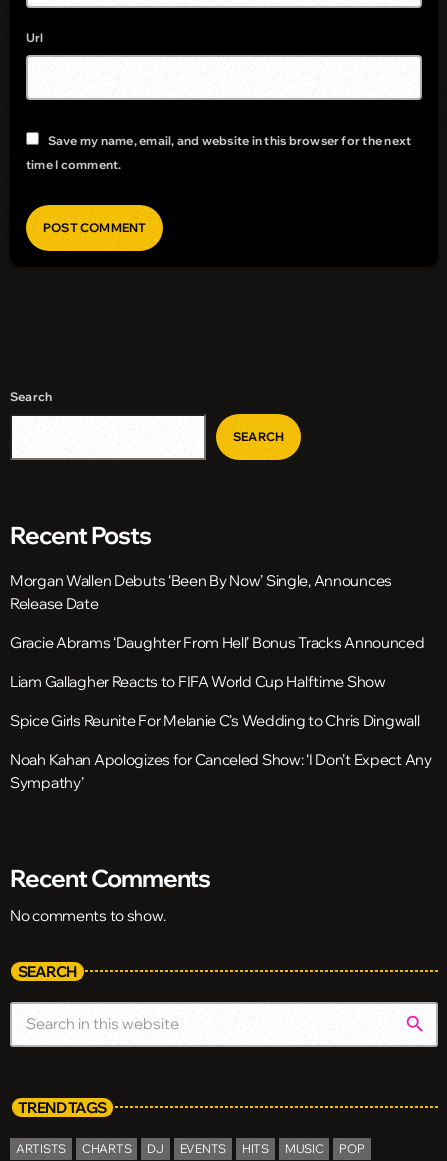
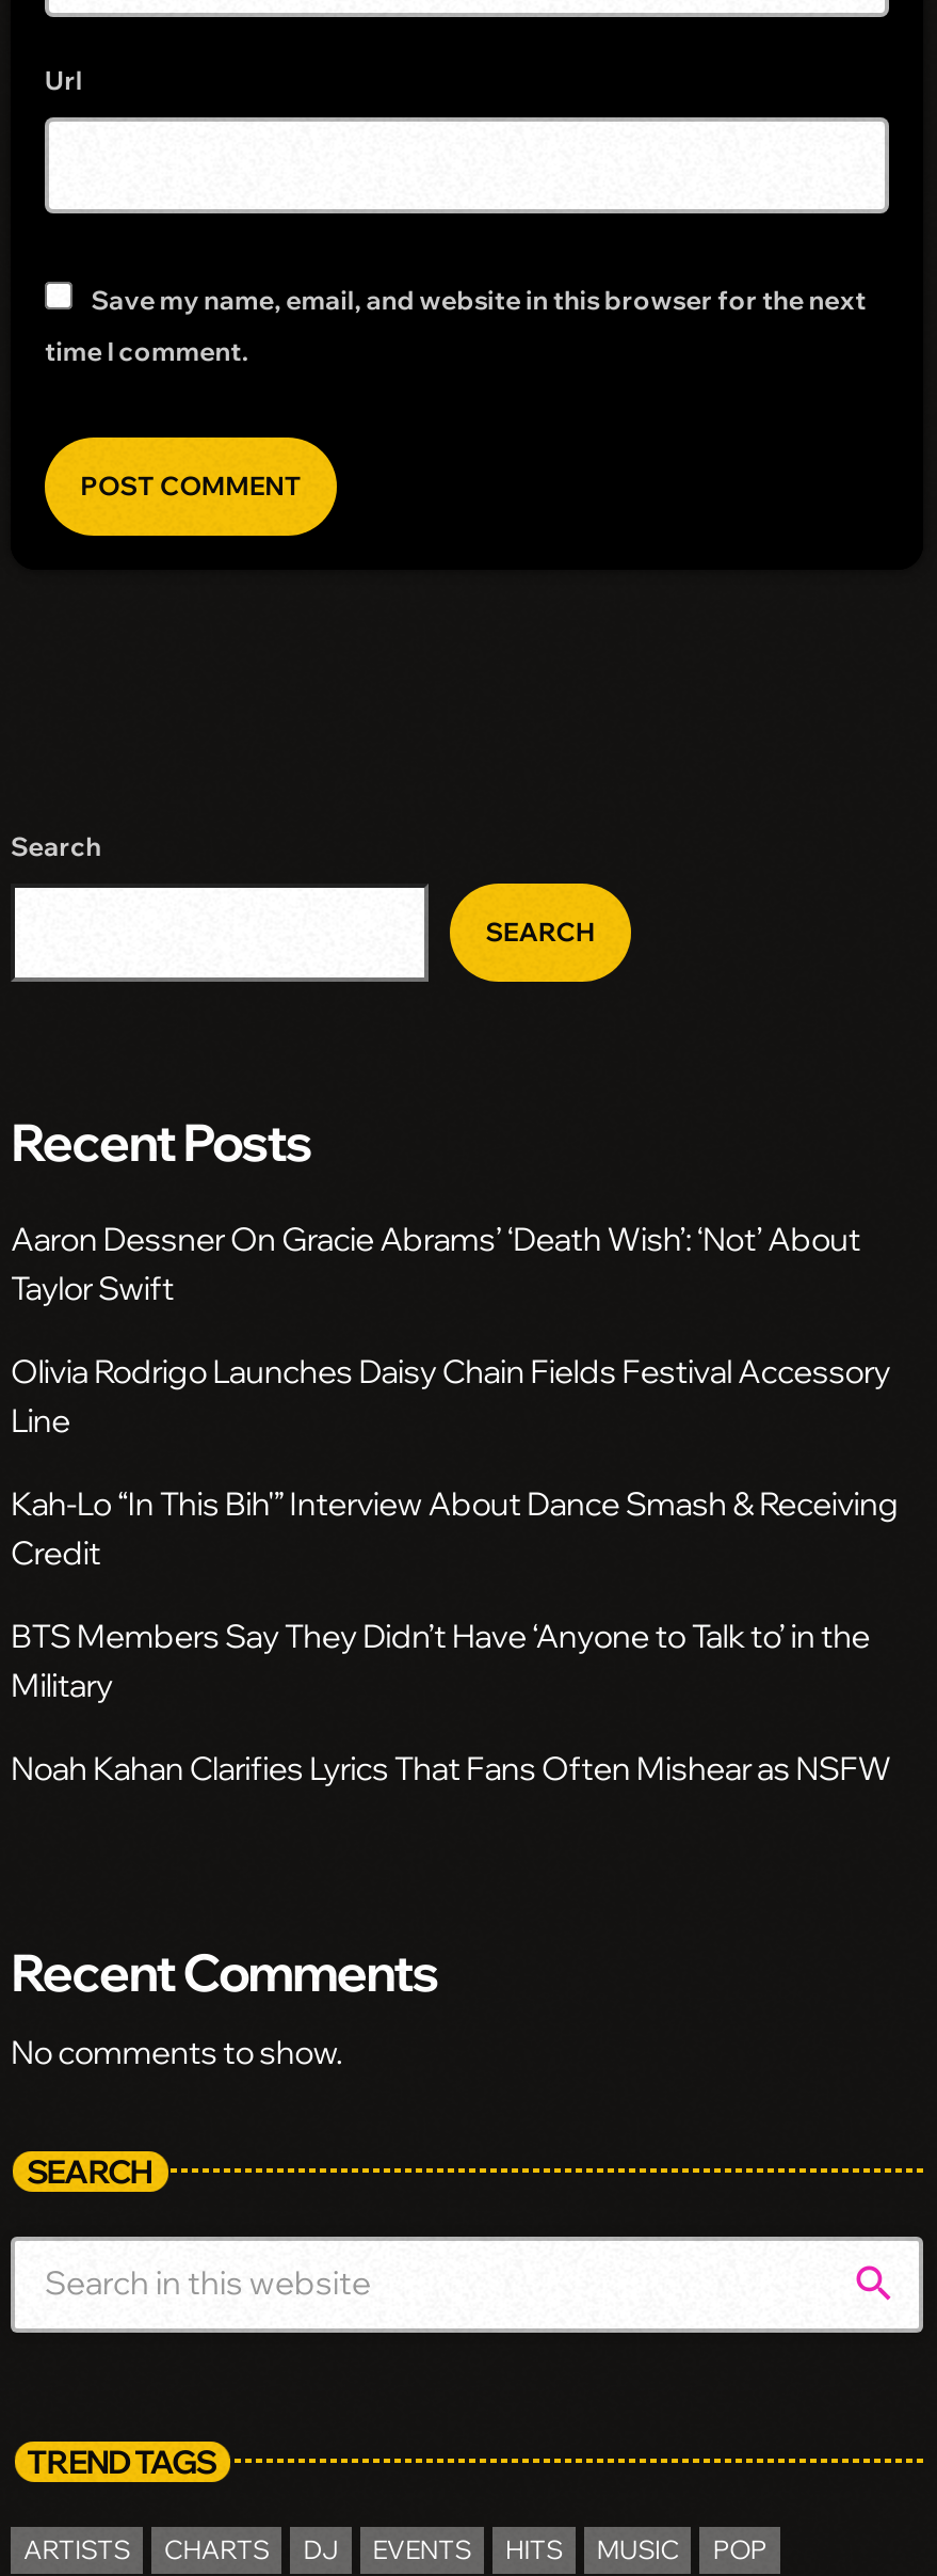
- Morgan Wallen Debuts ‘Been By Now’ Single, Announces
- Release Date
+ Aaron Dessner On Gracie Abrams’ ‘Death Wish’: ‘Not’ About
+ Taylor Swift

- Gracie Abrams ‘Daughter From Hell’ Bonus Tracks Announced
+ Olivia Rodrigo Launches Daisy Chain Fields Festival Accessory
+ Line

- Liam Gallagher Reacts to FIFA World Cup Halftime Show
+ Kah-Lo “In This Bih'” Interview About Dance Smash & Receiving
+ Credit

- Spice Girls Reunite For Melanie C’s Wedding to Chris Dingwall
+ BTS Members Say They Didn’t Have ‘Anyone to Talk to’ in the
+ Military

- Noah Kahan Apologizes for Canceled Show: ‘I Don’t Expect Any
- Sympathy’
+ Noah Kahan Clarifies Lyrics That Fans Often Mishear as NSFW
